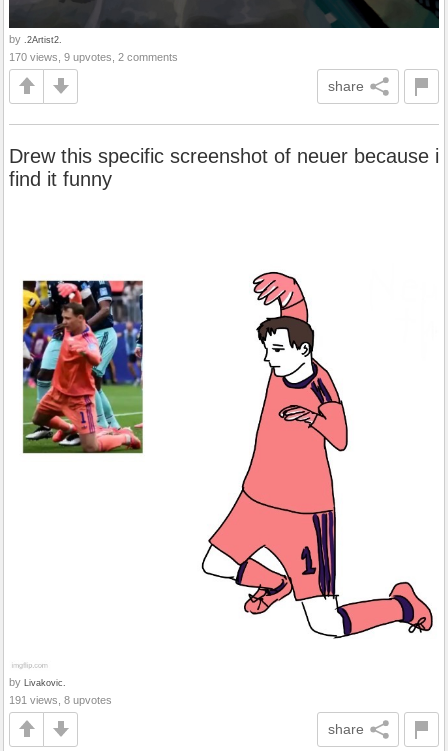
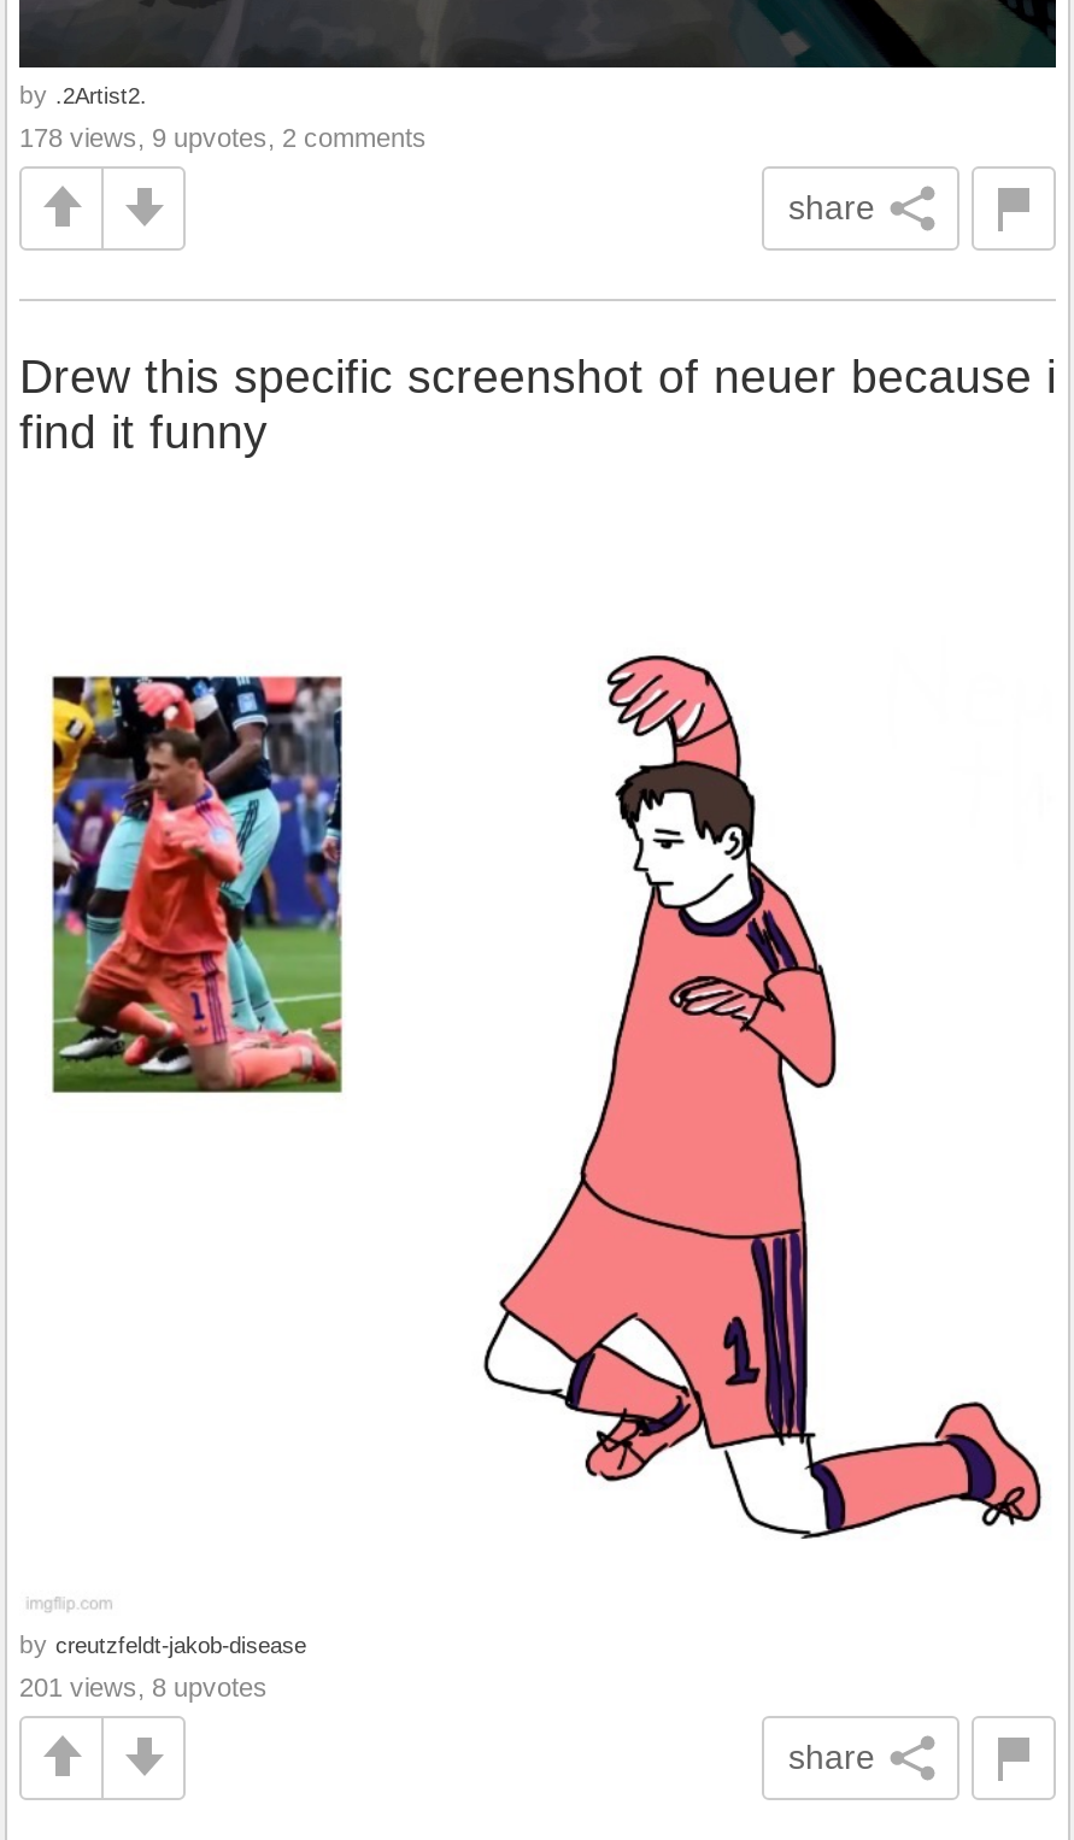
- 170 views, 9 upvotes, 2 comments
+ 178 views, 9 upvotes, 2 comments

- by Livakovic.
+ by creutzfeldt-jakob-disease

- 191 views, 8 upvotes
+ 201 views, 8 upvotes
